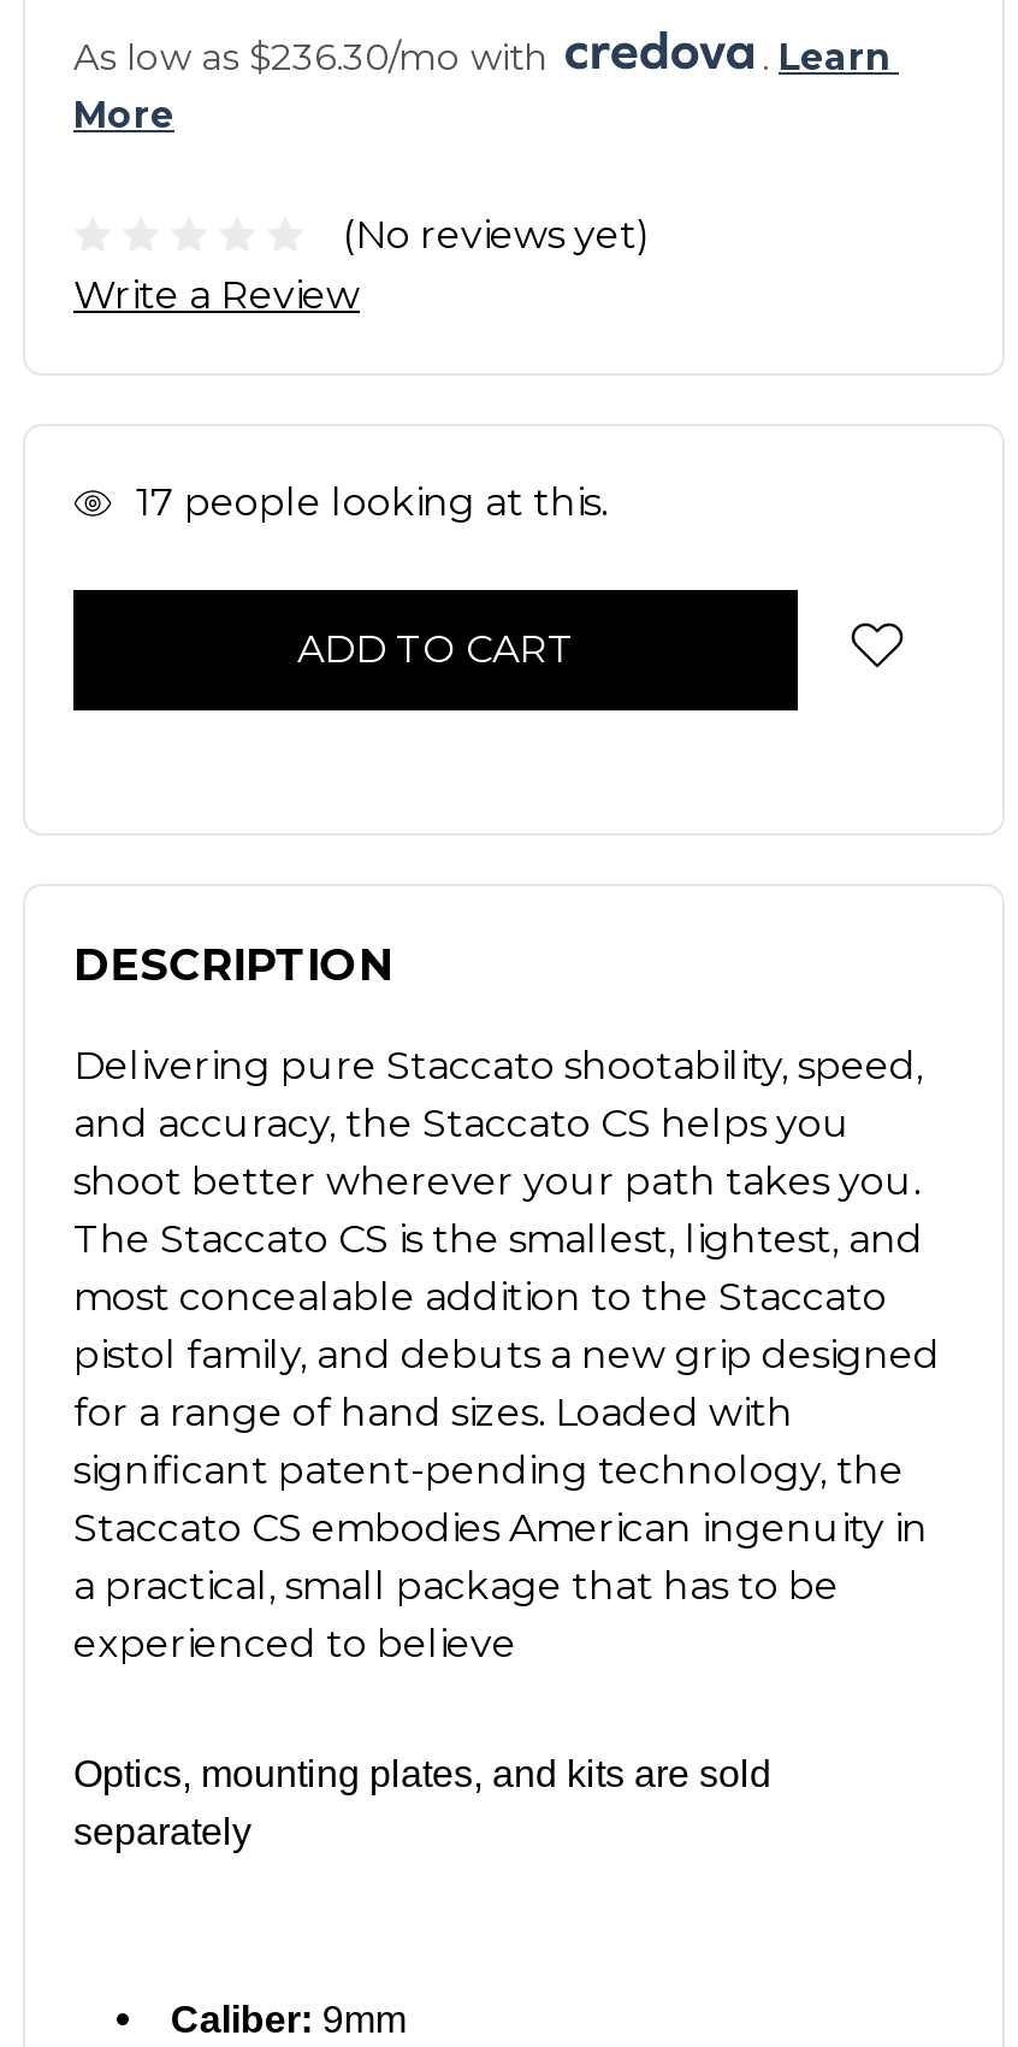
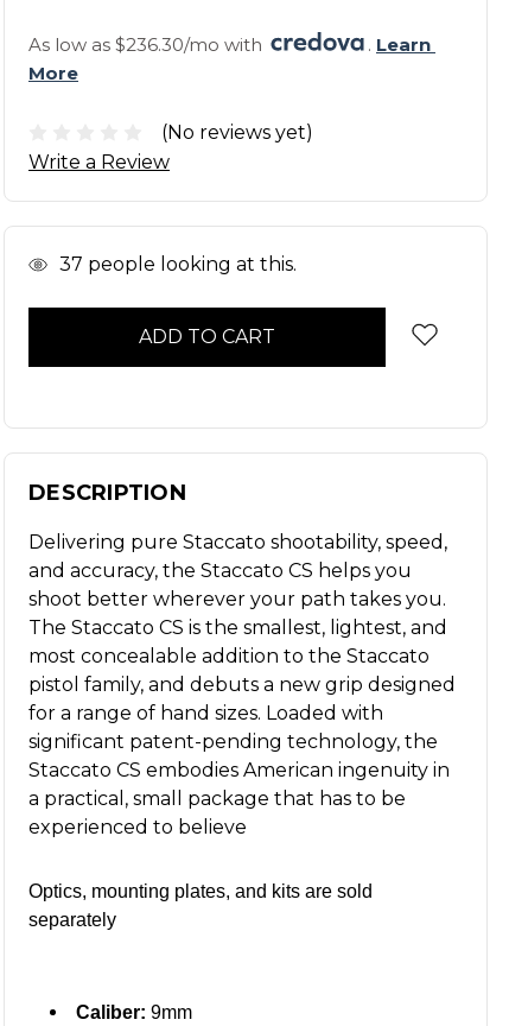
- 17 people looking at this.
+ 37 people looking at this.
